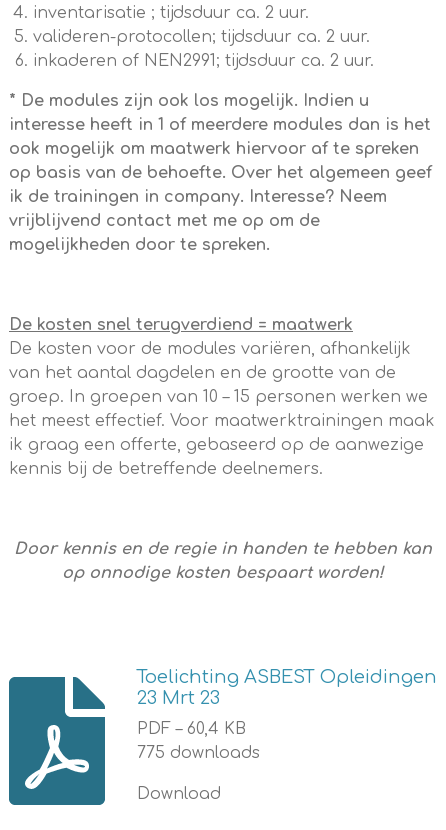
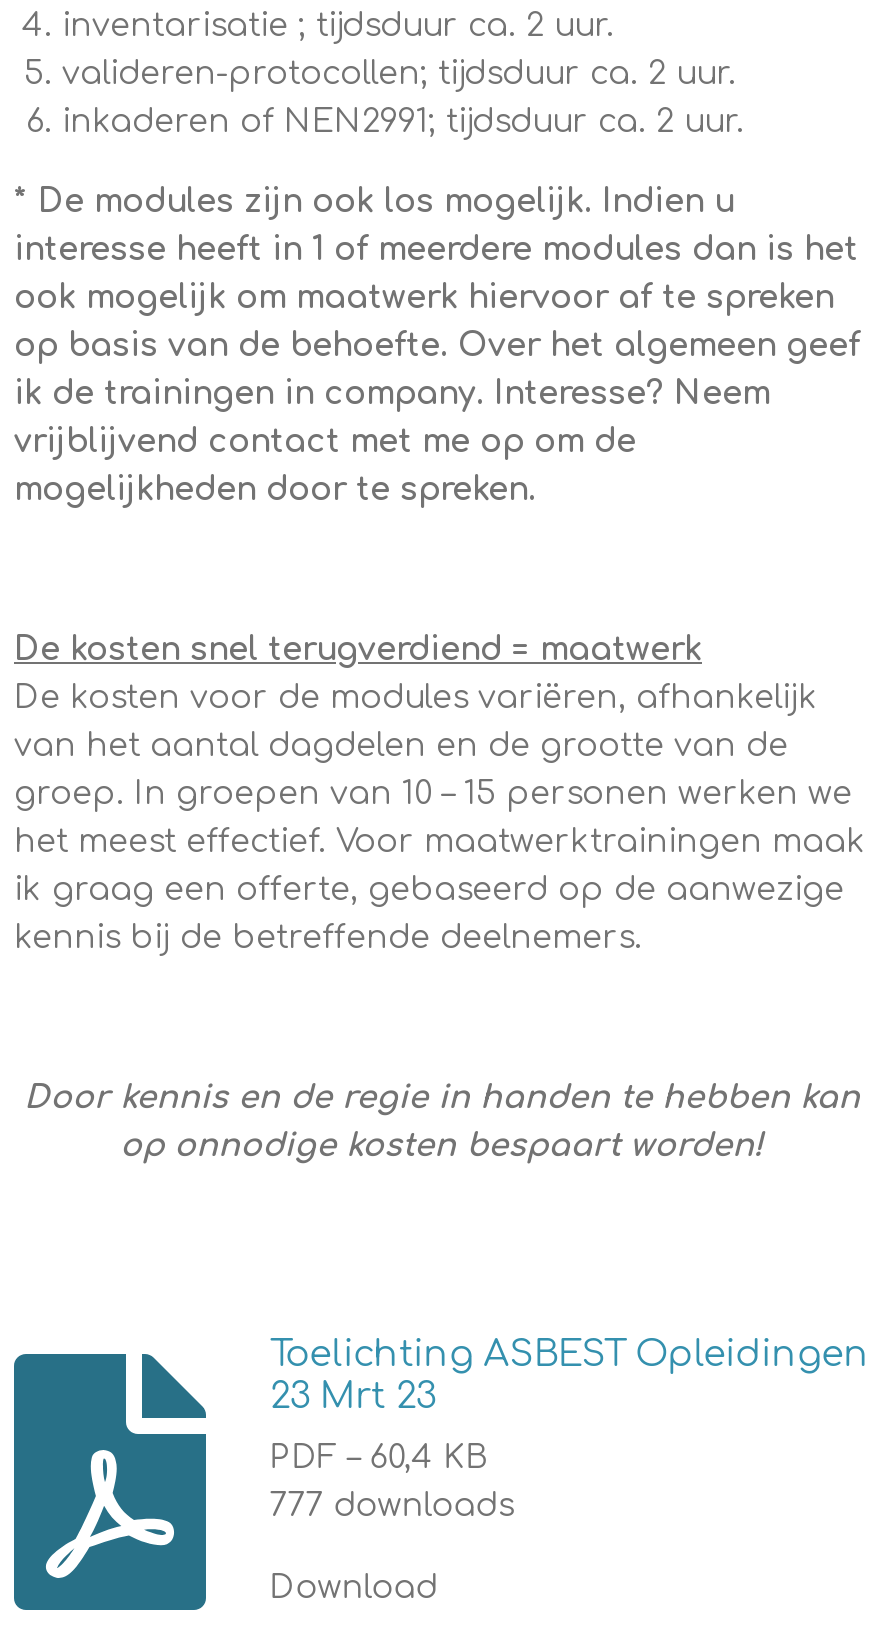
- 775 downloads
+ 777 downloads
